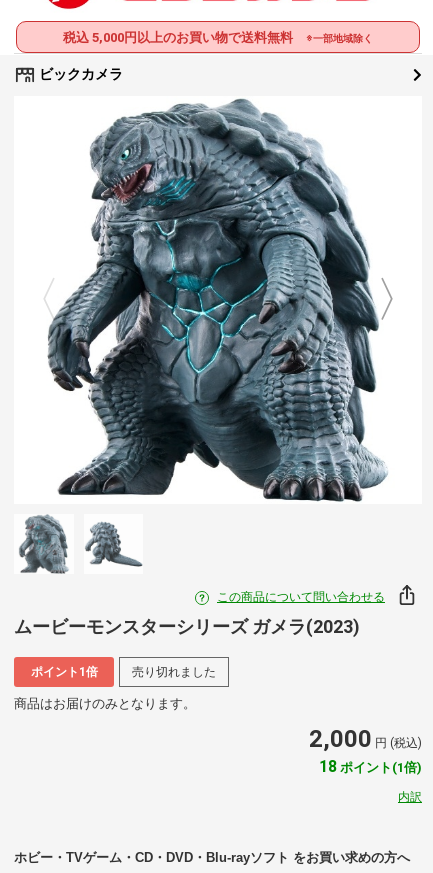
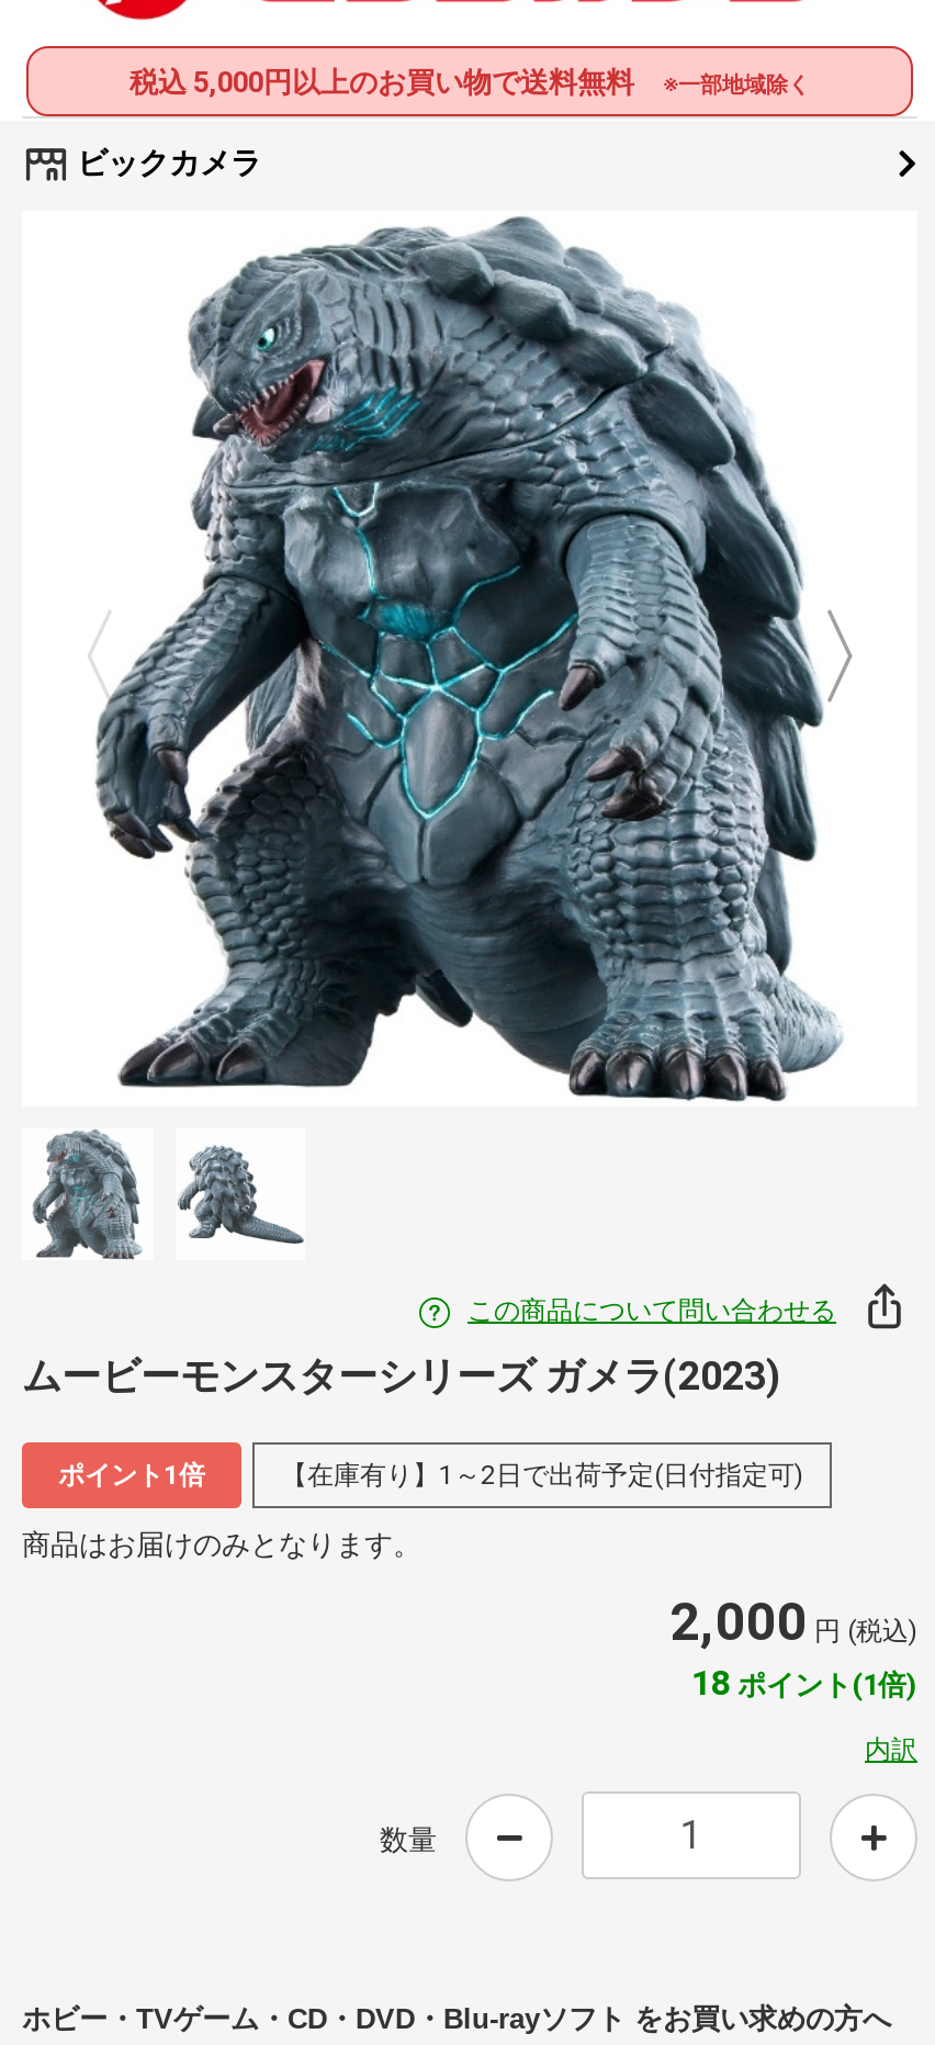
- 売り切れました
+ 【在庫有り】1～2日で出荷予定(日付指定可)

+ 数量
